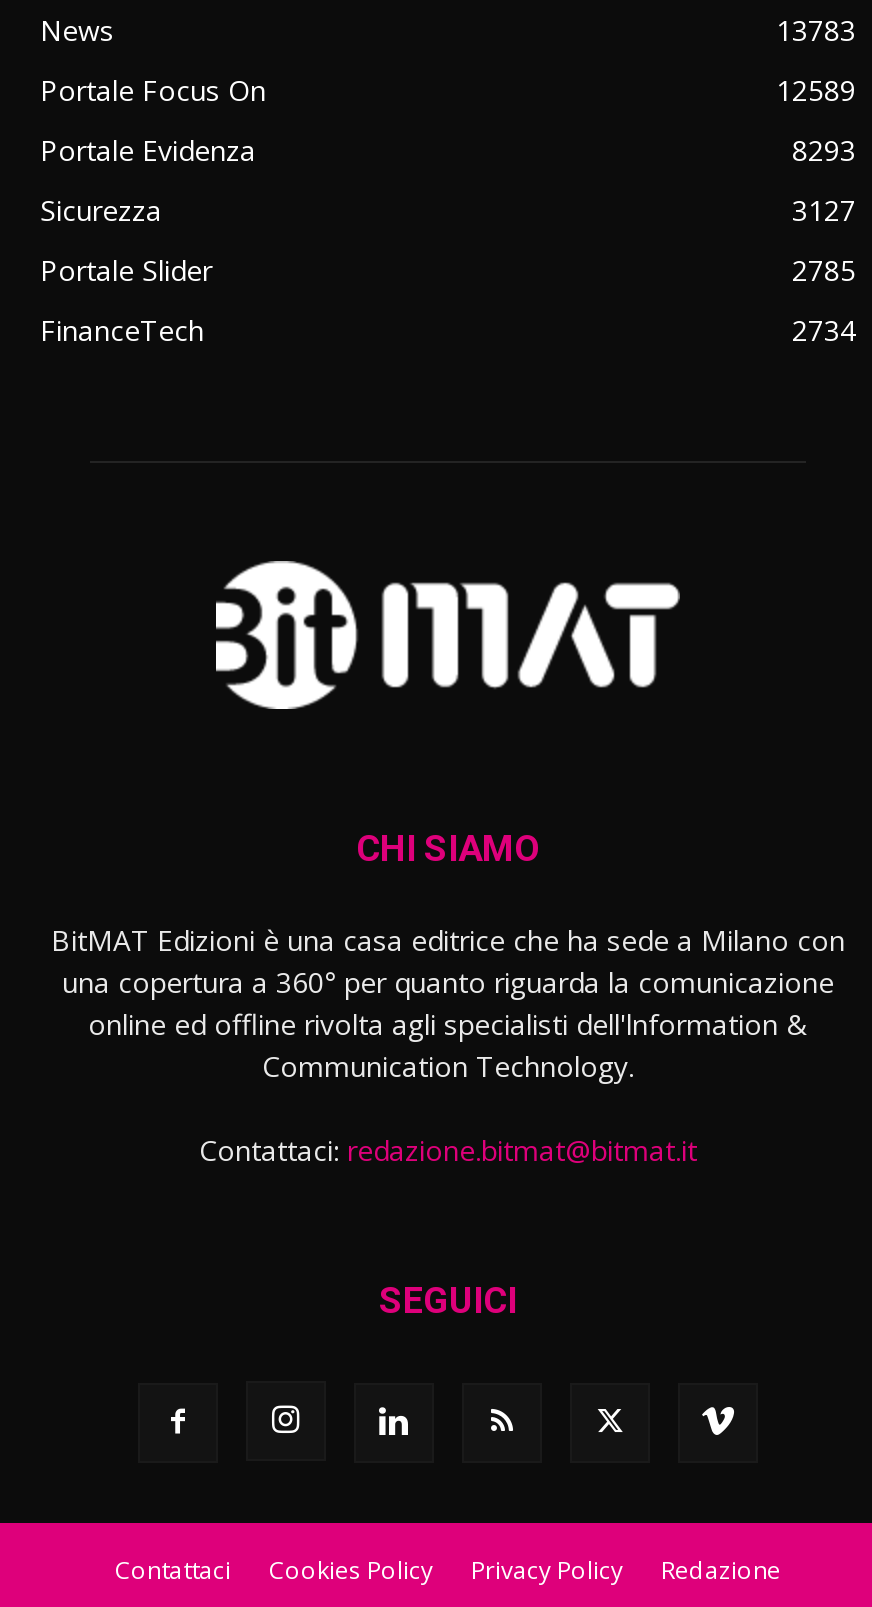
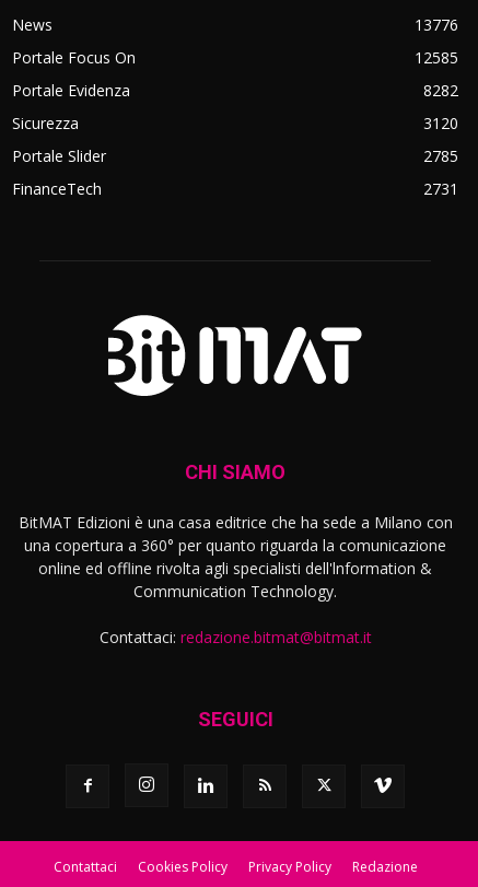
- 13783
+ 13776

- 12589
+ 12585

- 8293
+ 8282

- 3127
+ 3120

- 2734
+ 2731
